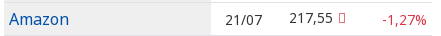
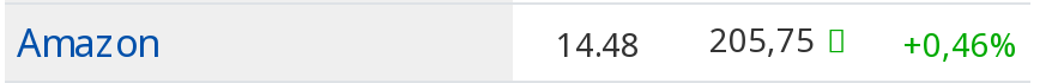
- 21/07
+ 14.48

- 217,55
+ 205,75

- -1,27%
+ +0,46%
